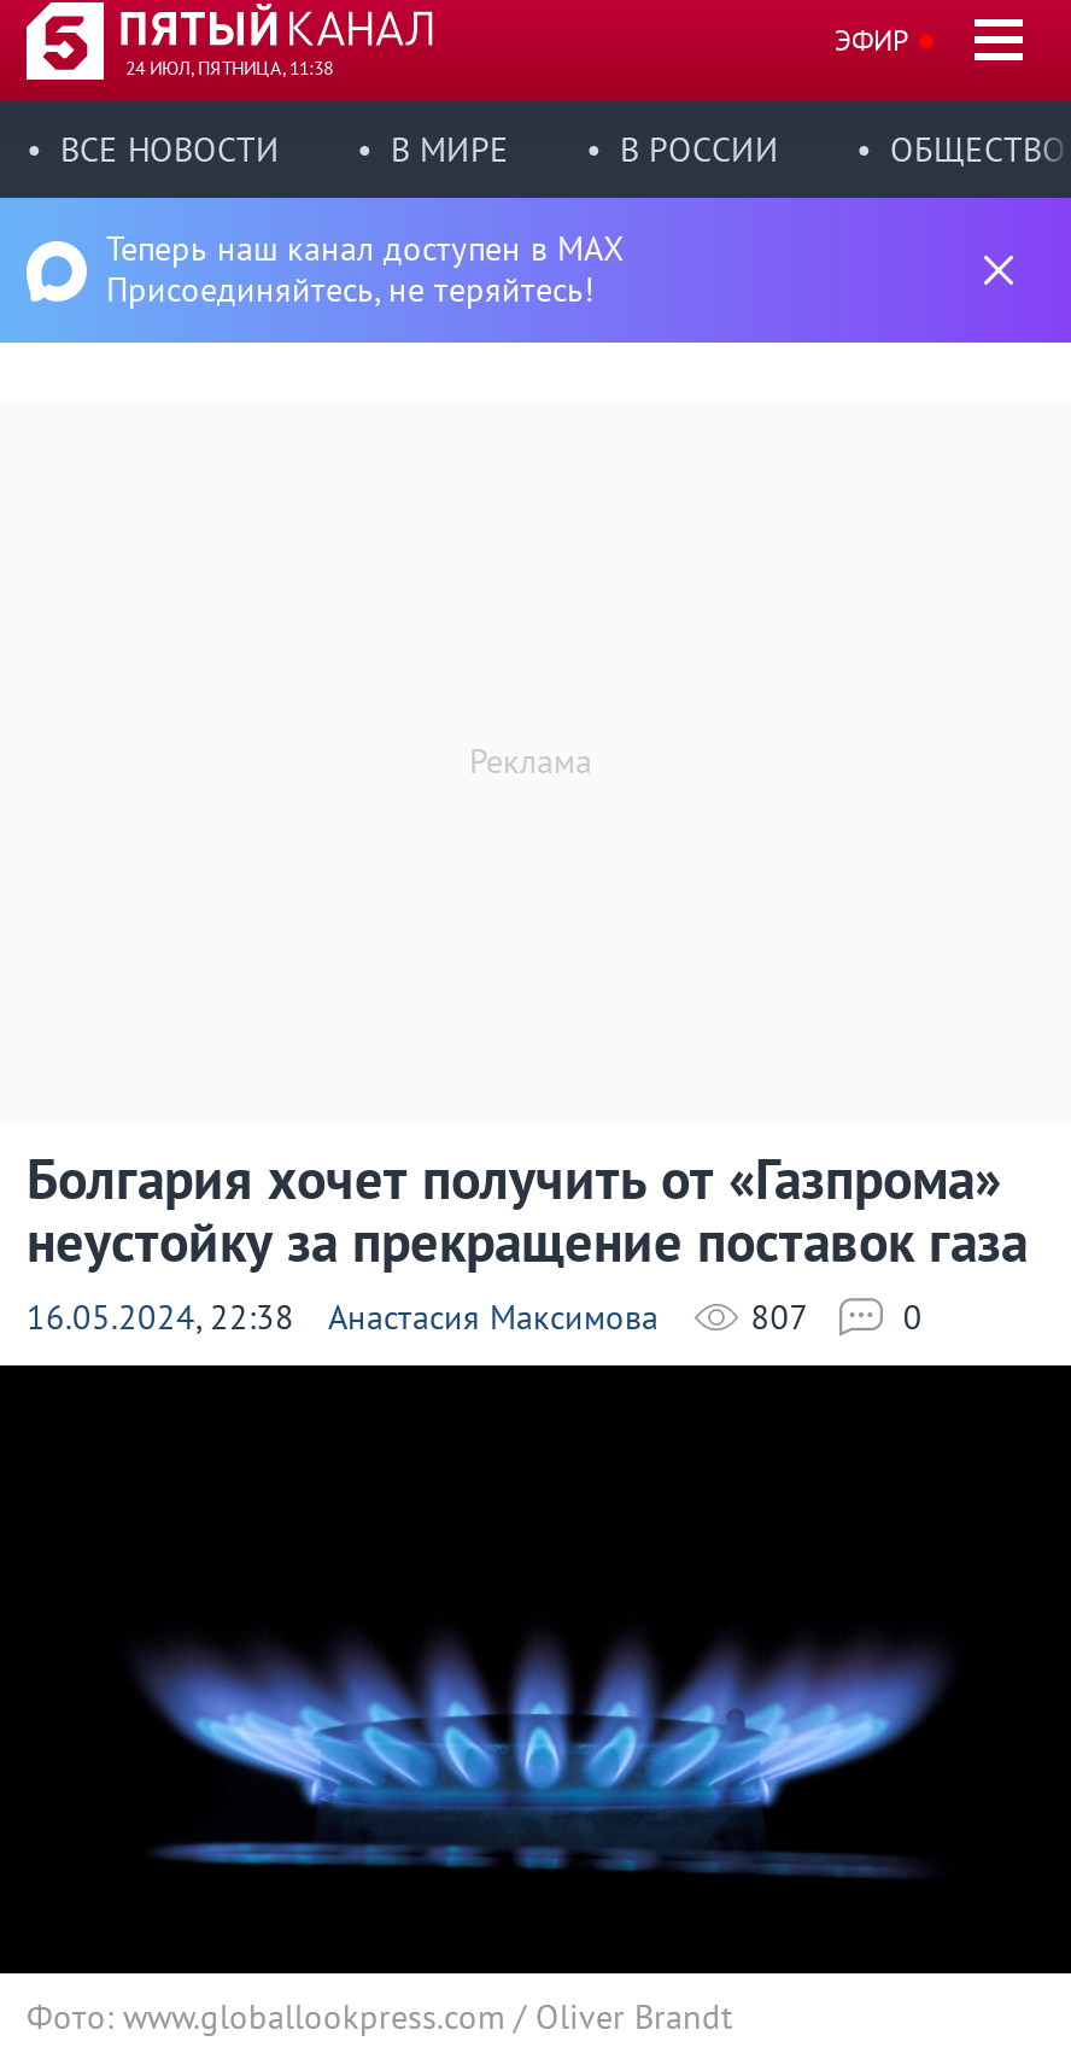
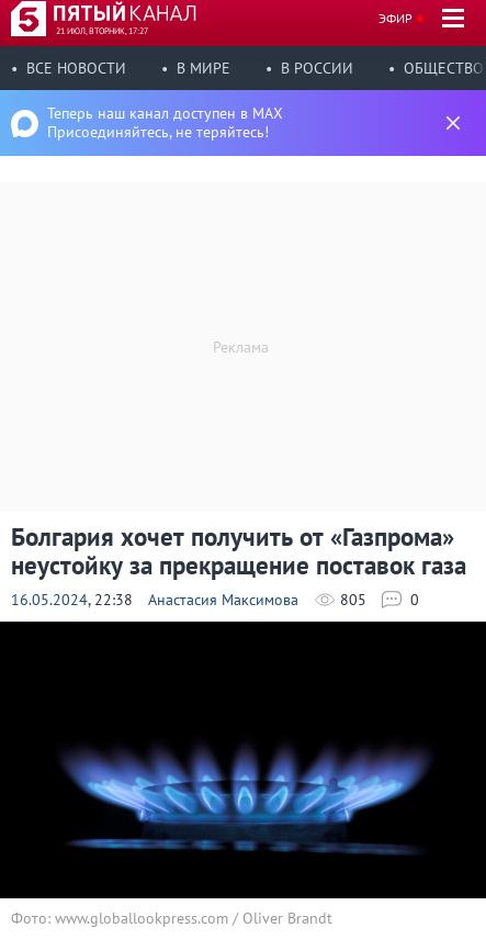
- 24 ИЮЛ, ПЯТНИЦА, 11:38
+ 21 ИЮЛ, ВТОРНИК, 17:27

- 807
+ 805
